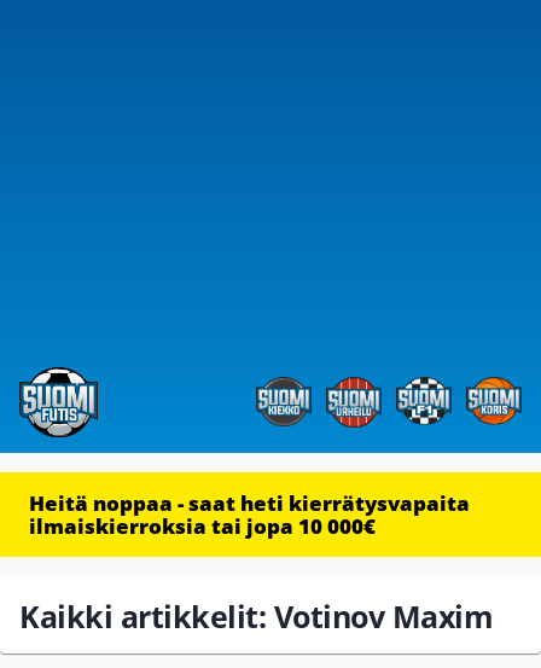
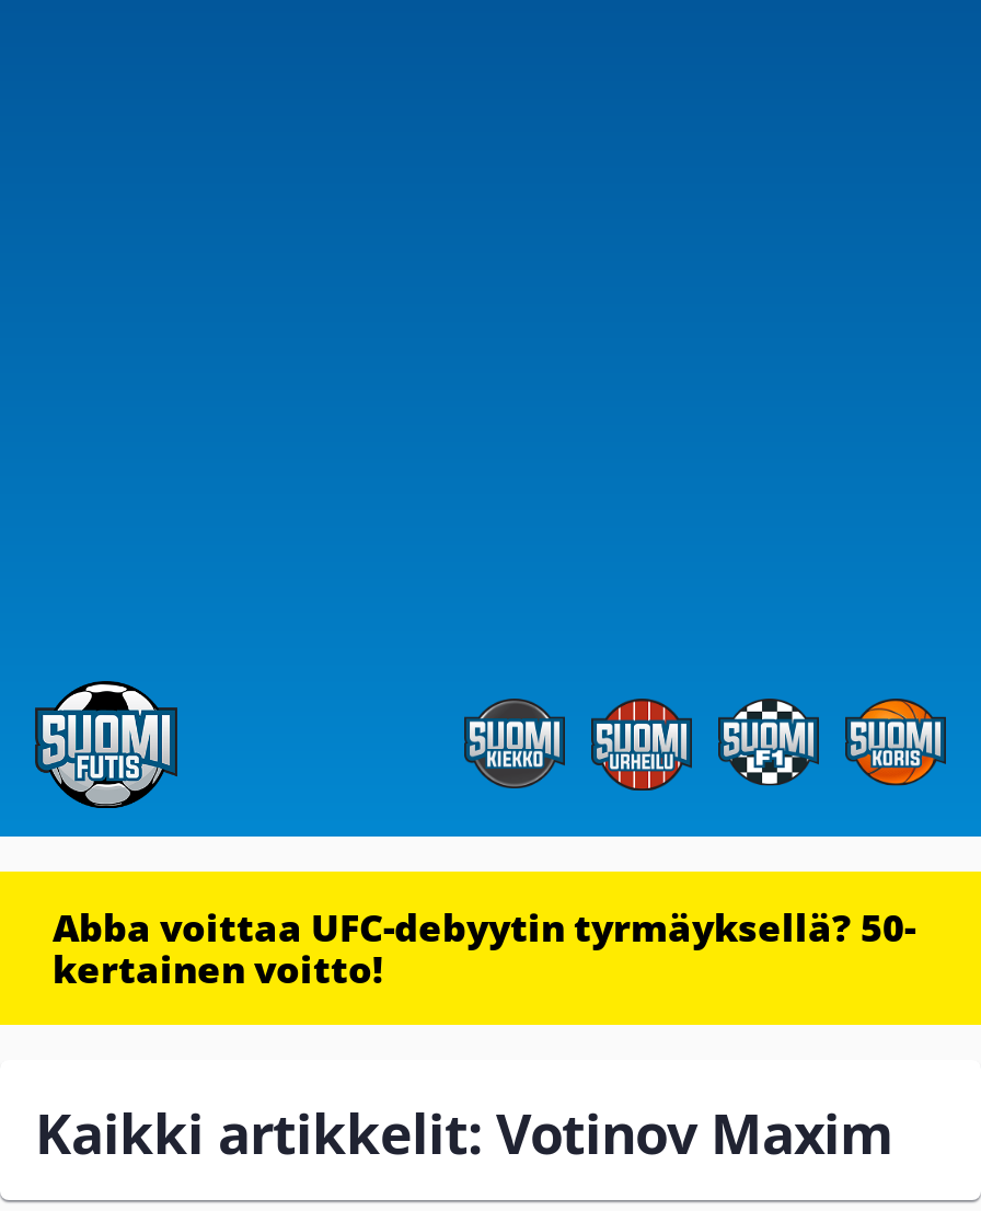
- Heitä noppaa - saat heti kierrätysvapaita
- ilmaiskierroksia tai jopa 10 000€
+ Abba voittaa UFC-debyytin tyrmäyksellä? 50-
+ kertainen voitto!
